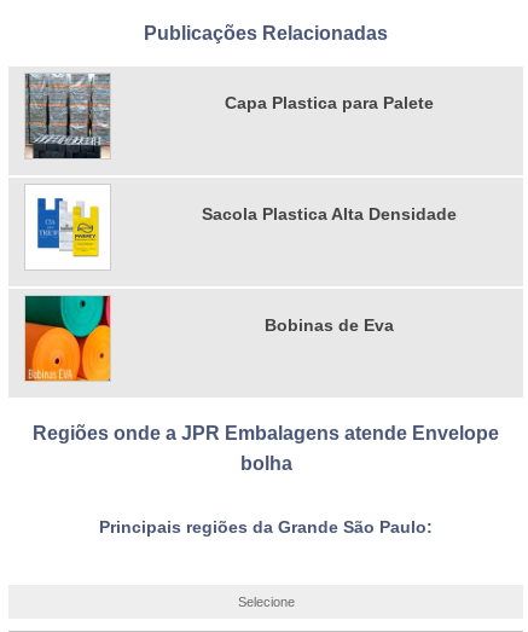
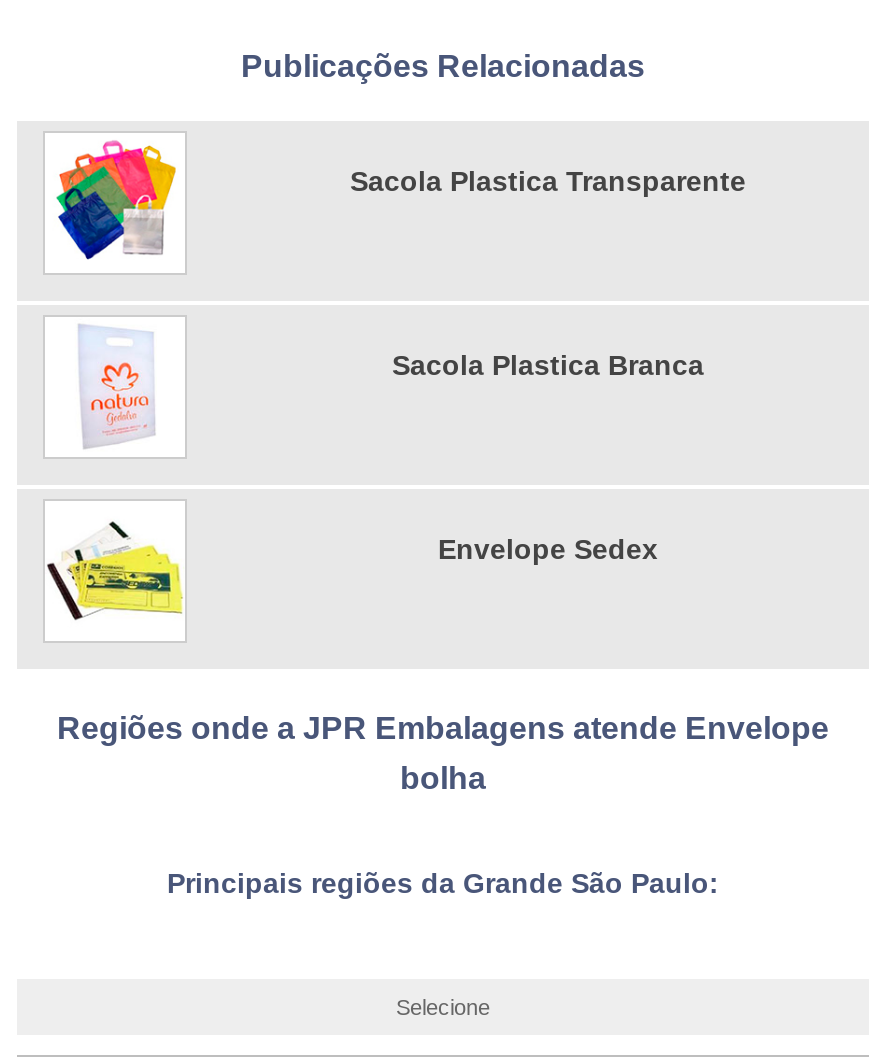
- [image]
+ [image]

- Capa Plastica para Palete
+ Sacola Plastica Transparente

- [image]
+ [image]

- Sacola Plastica Alta Densidade
+ Sacola Plastica Branca

- [image]
+ [image]

- Bobinas de Eva
+ Envelope Sedex
